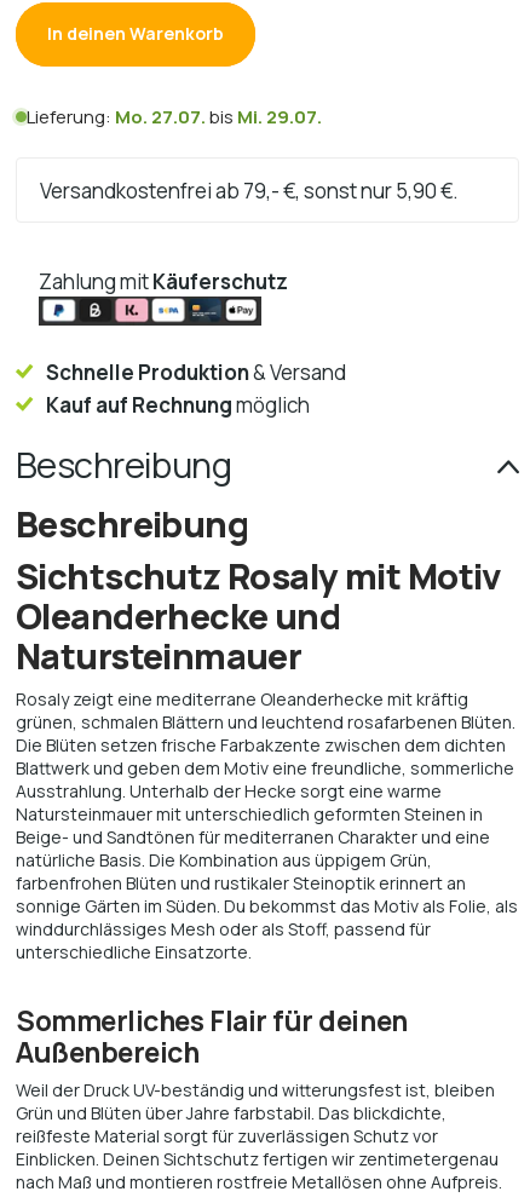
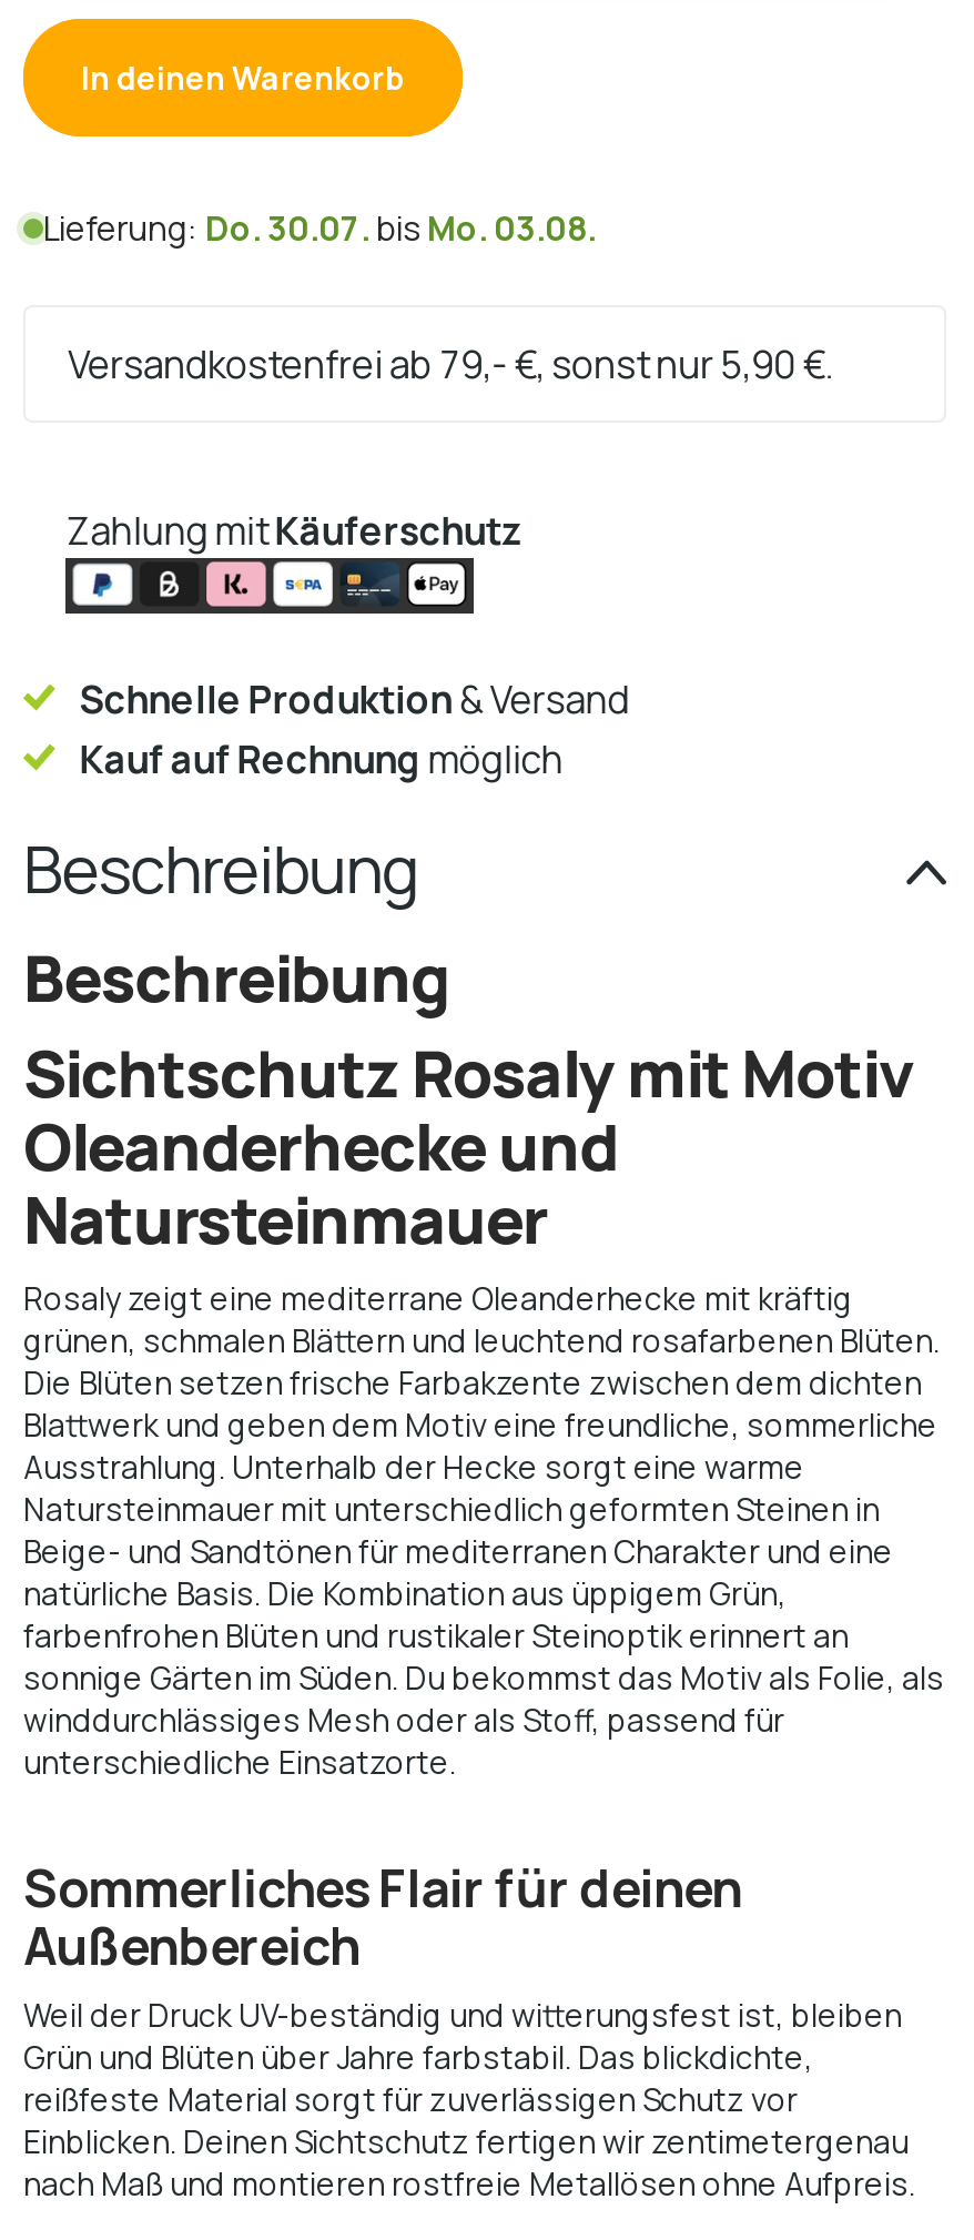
- Lieferung: Mo. 27.07. bis Mi. 29.07.
+ Lieferung: Do. 30.07. bis Mo. 03.08.
